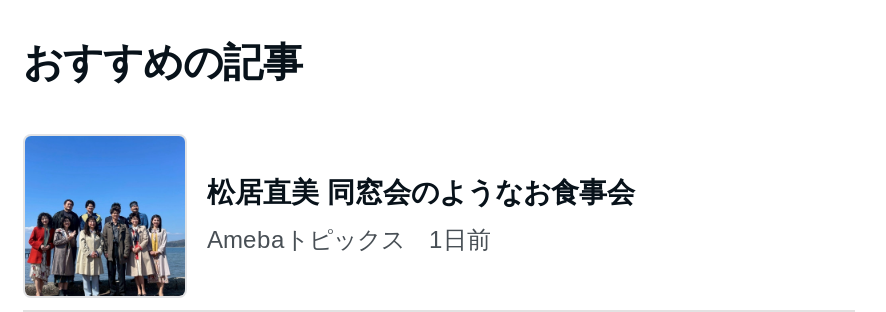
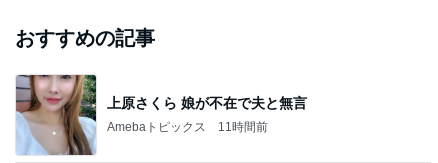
- [image]
- 松居直美 同窓会のようなお食事会
+ [image]
+ 上原さくら 娘が不在で夫と無言

- Amebaトピックス 1日前
+ Amebaトピックス 11時間前
